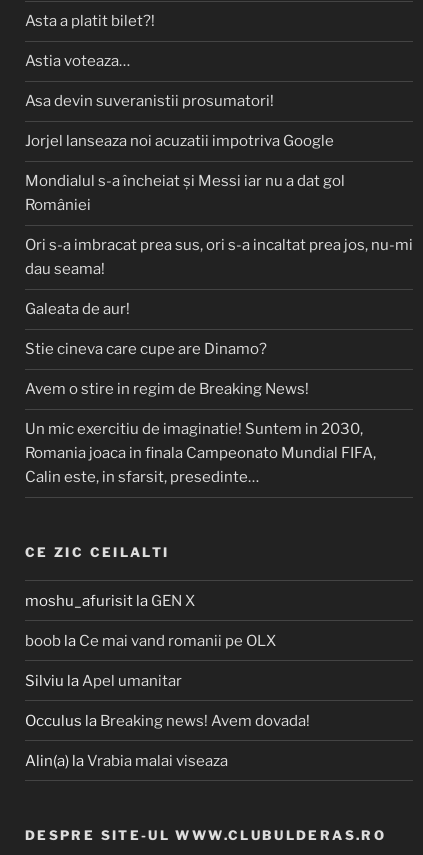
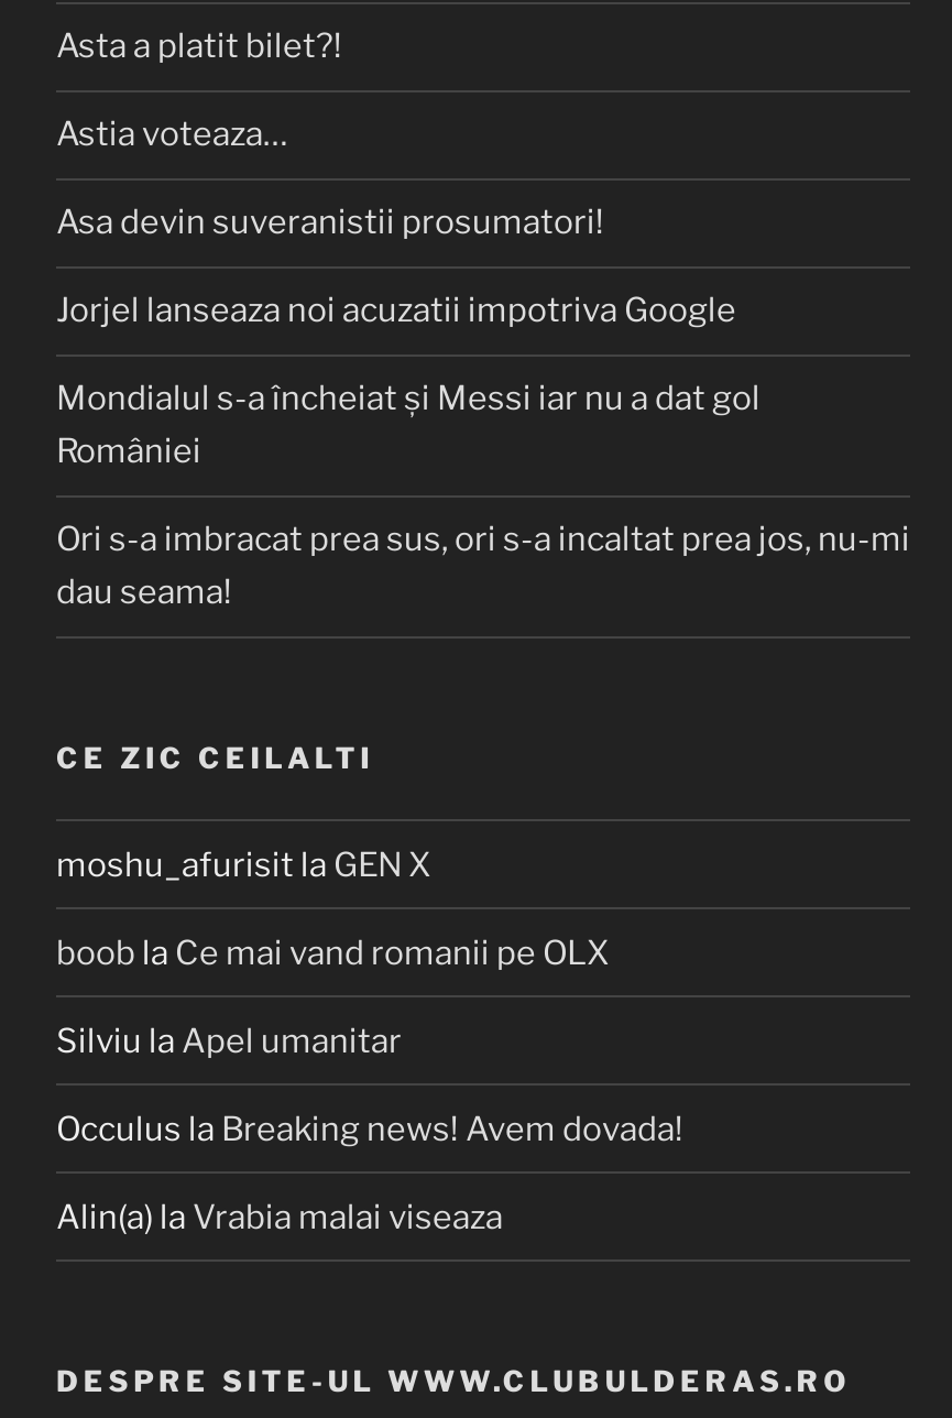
- Galeata de aur!
- Stie cineva care cupe are Dinamo?
- Avem o stire in regim de Breaking News!
- Un mic exercitiu de imaginatie! Suntem in 2030,
- Romania joaca in finala Campeonato Mundial FIFA,
- Calin este, in sfarsit, presedinte…
